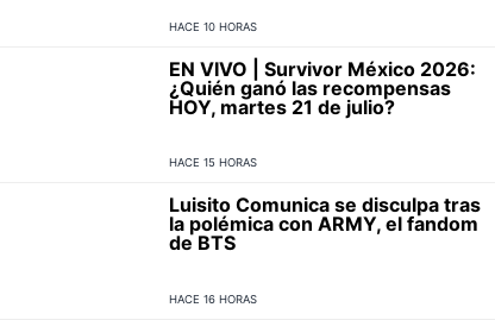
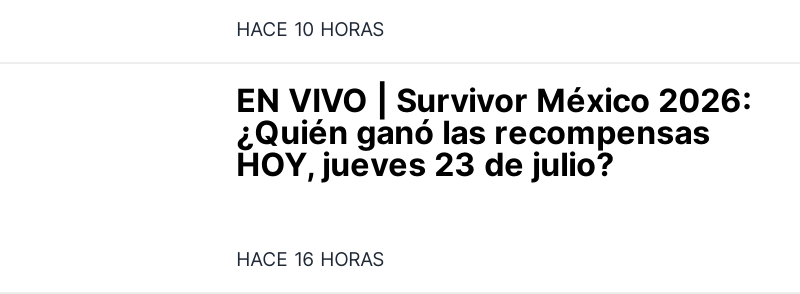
- HOY, martes 21 de julio?
- HACE 15 HORAS
- Luisito Comunica se disculpa tras
- la polémica con ARMY, el fandom
- de BTS
+ HOY, jueves 23 de julio?
